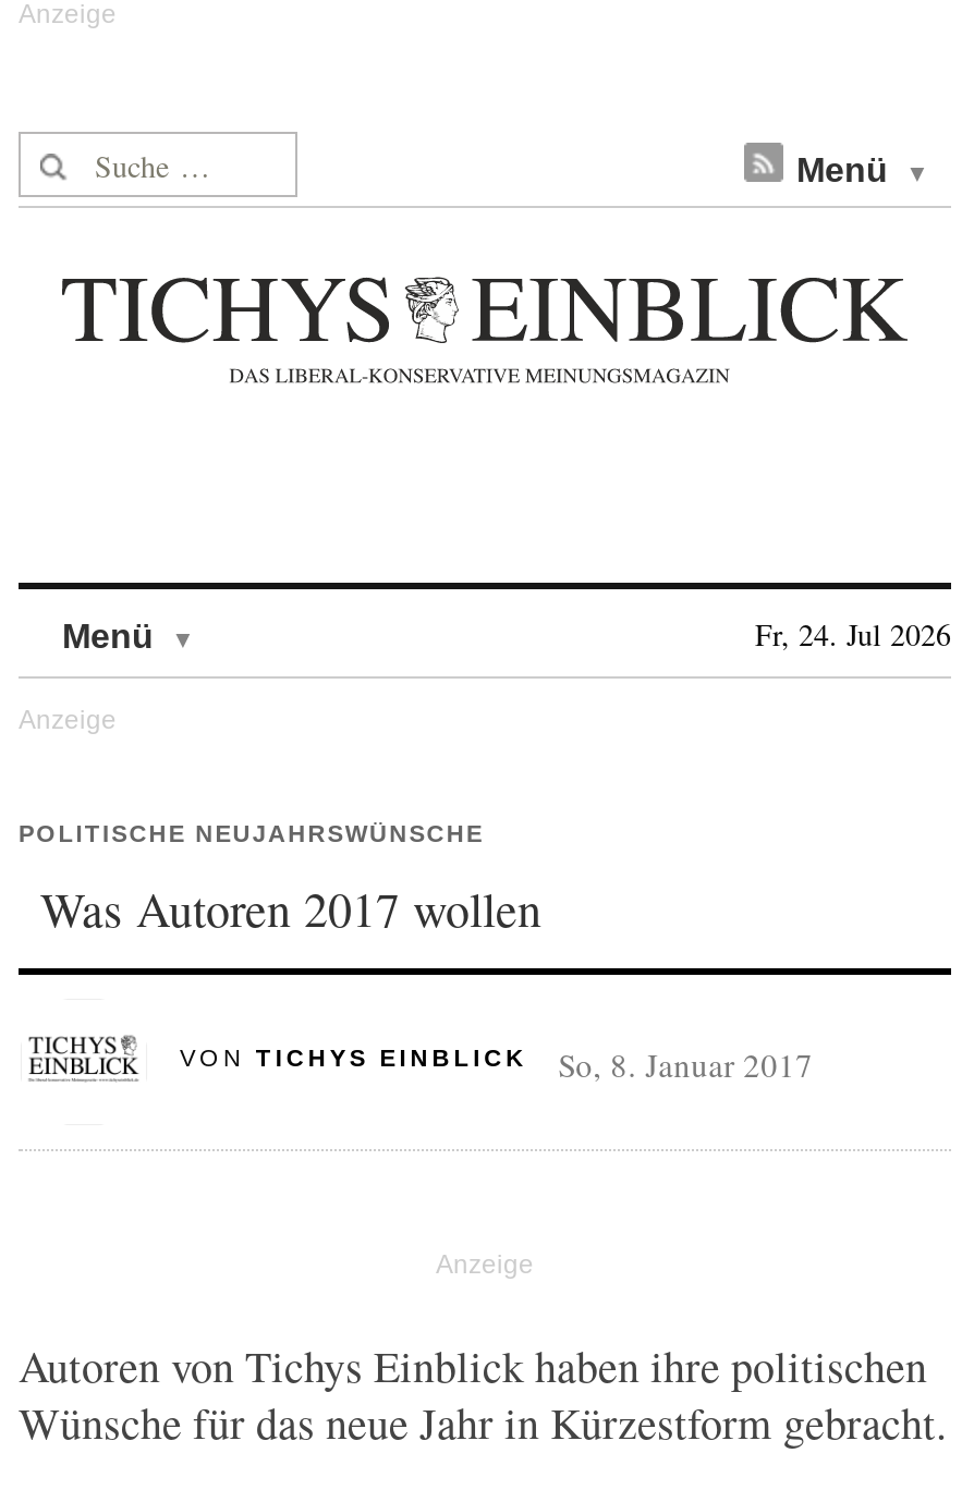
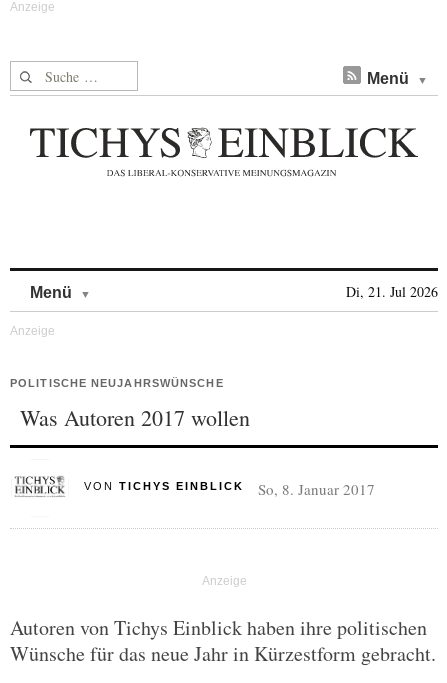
- Fr, 24. Jul 2026
+ Di, 21. Jul 2026
